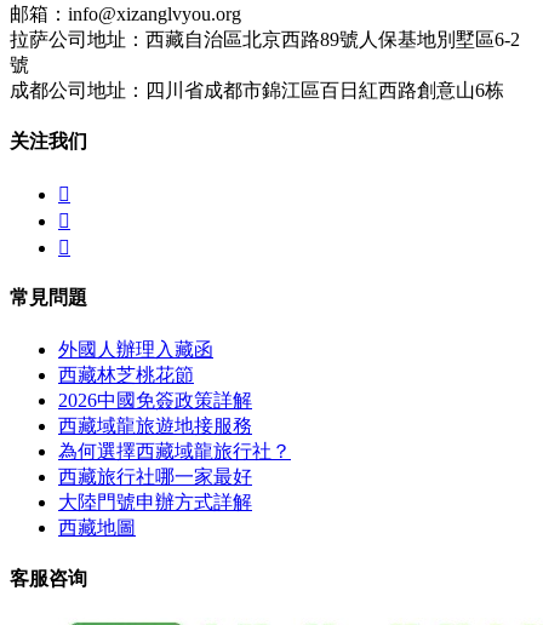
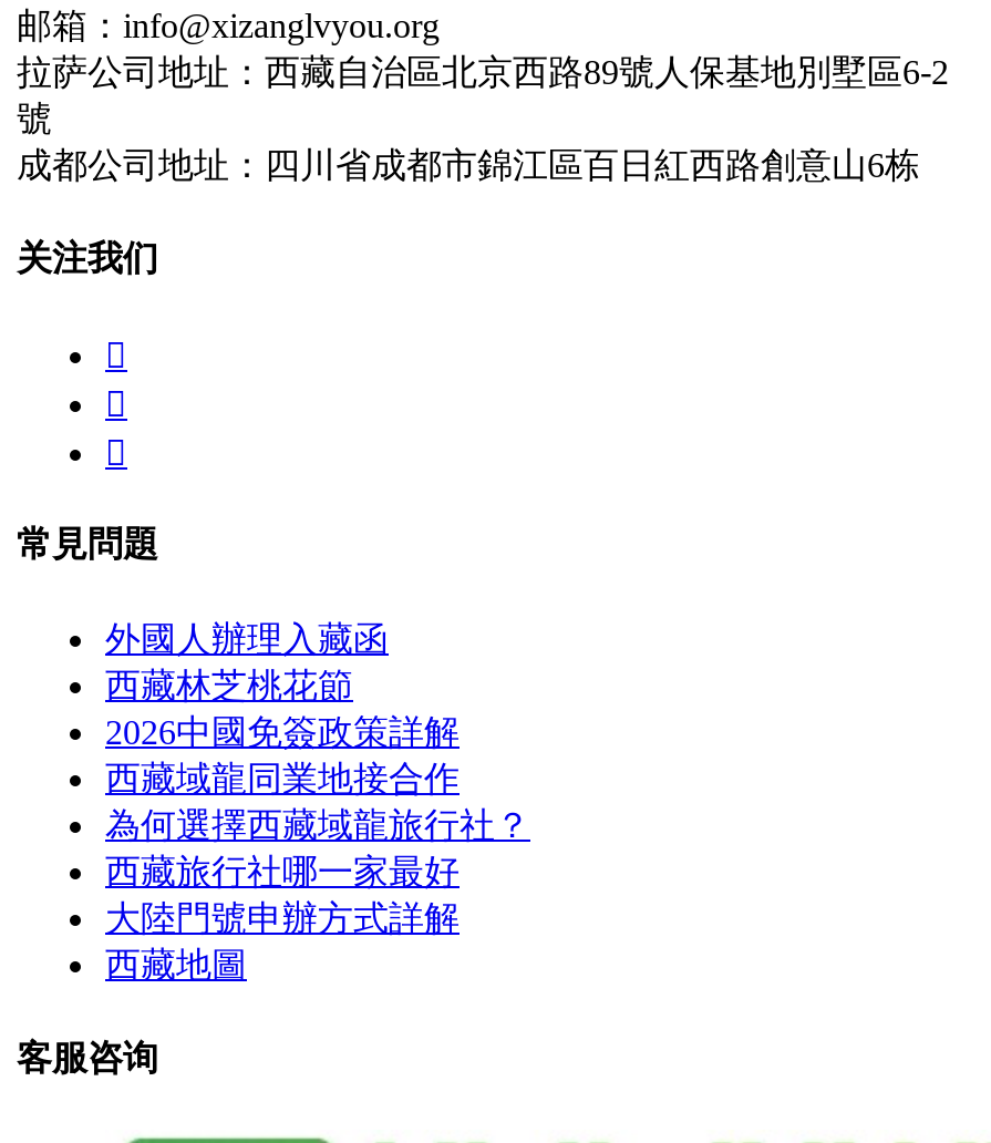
- 西藏域龍旅遊地接服務
+ 西藏域龍同業地接合作
